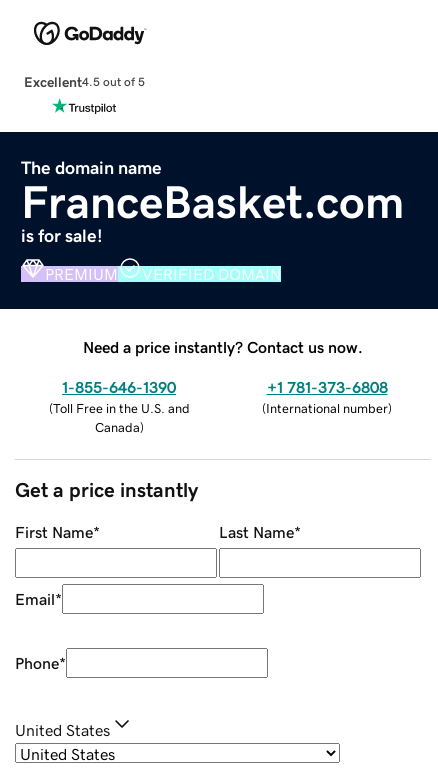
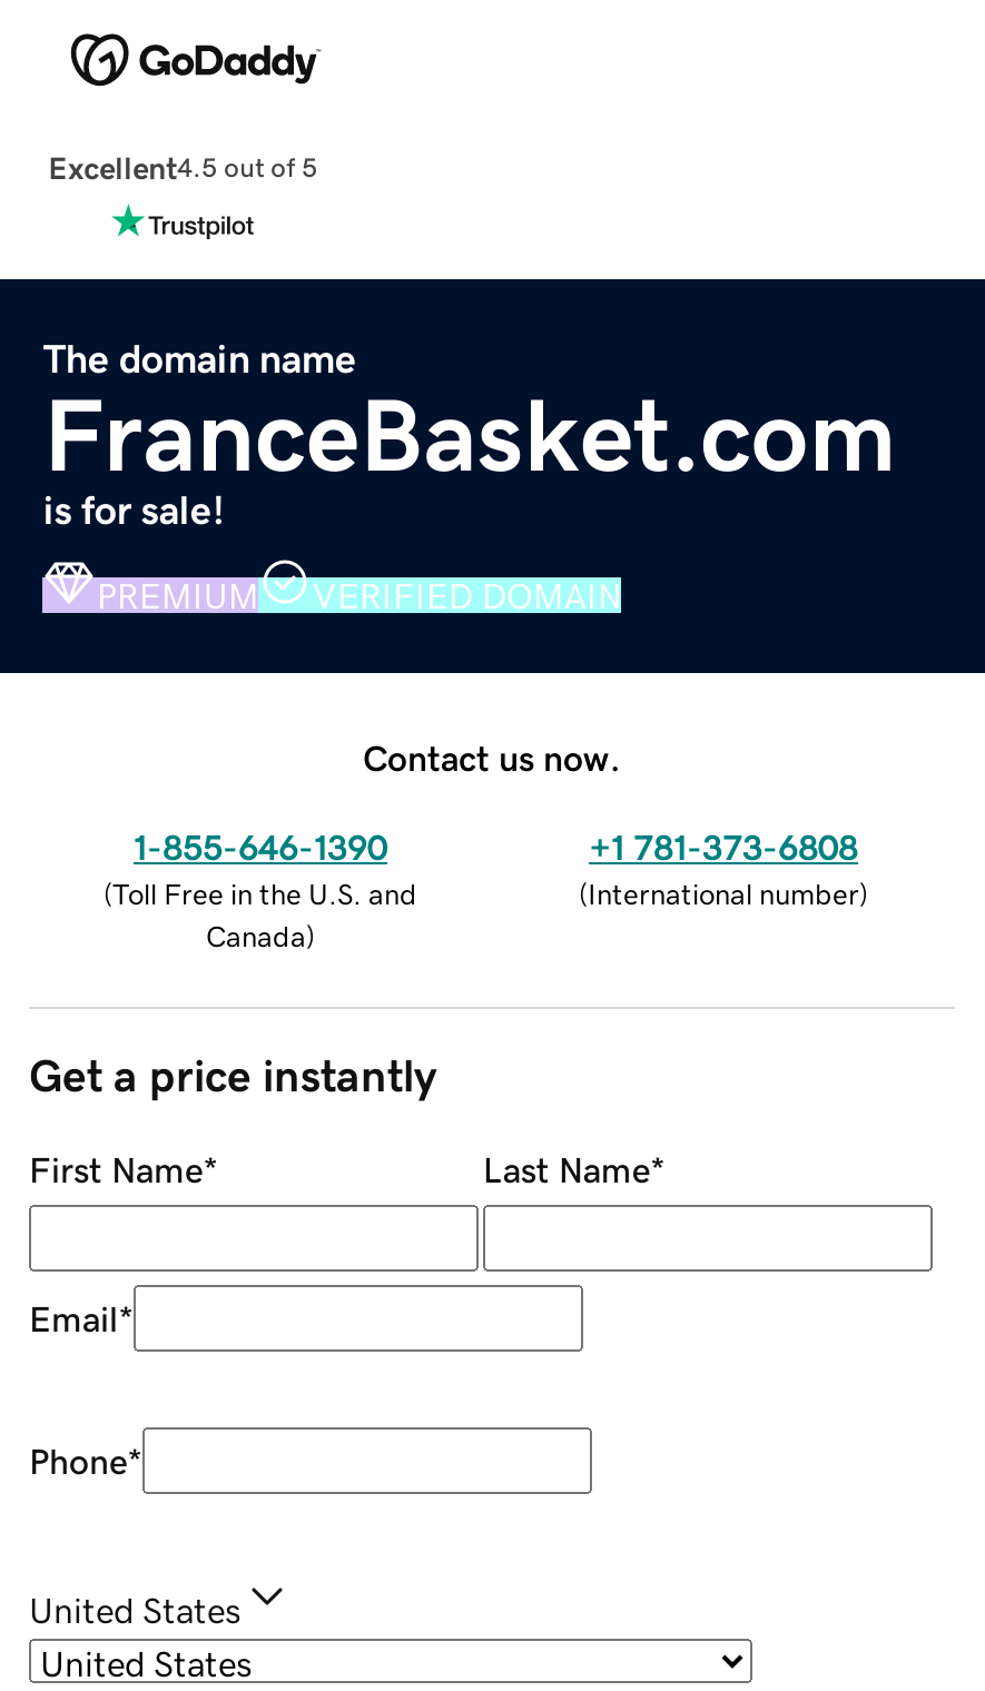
- Need a price instantly? Contact us now.
+ Contact us now.
